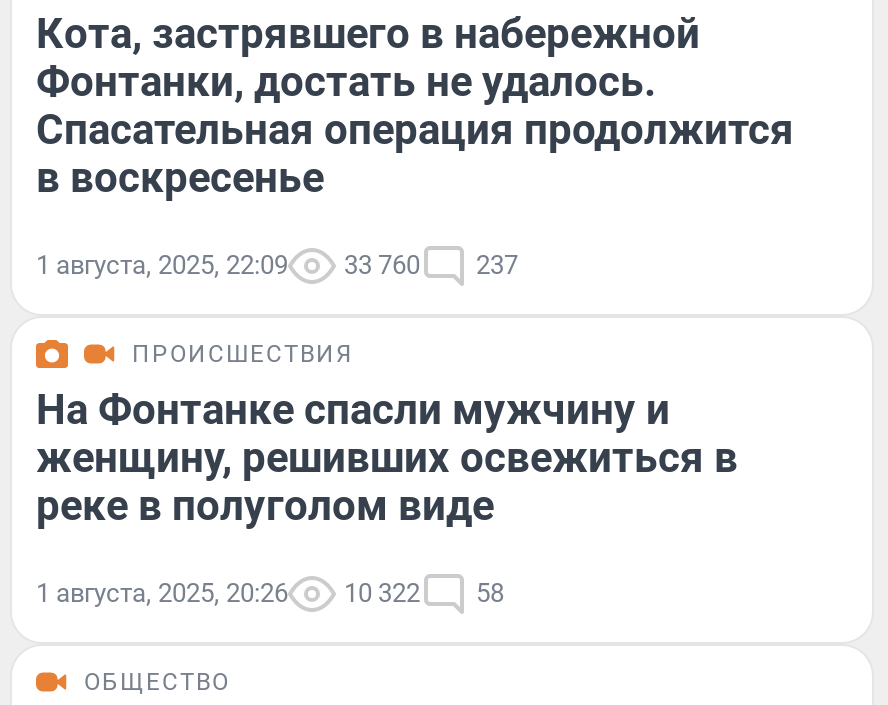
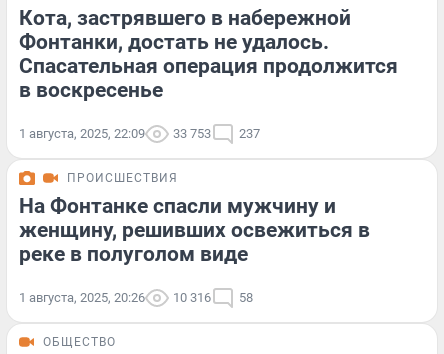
- 1 августа, 2025, 22:09 33 760 237
+ 1 августа, 2025, 22:09 33 753 237

- 1 августа, 2025, 20:26 10 322 58
+ 1 августа, 2025, 20:26 10 316 58
